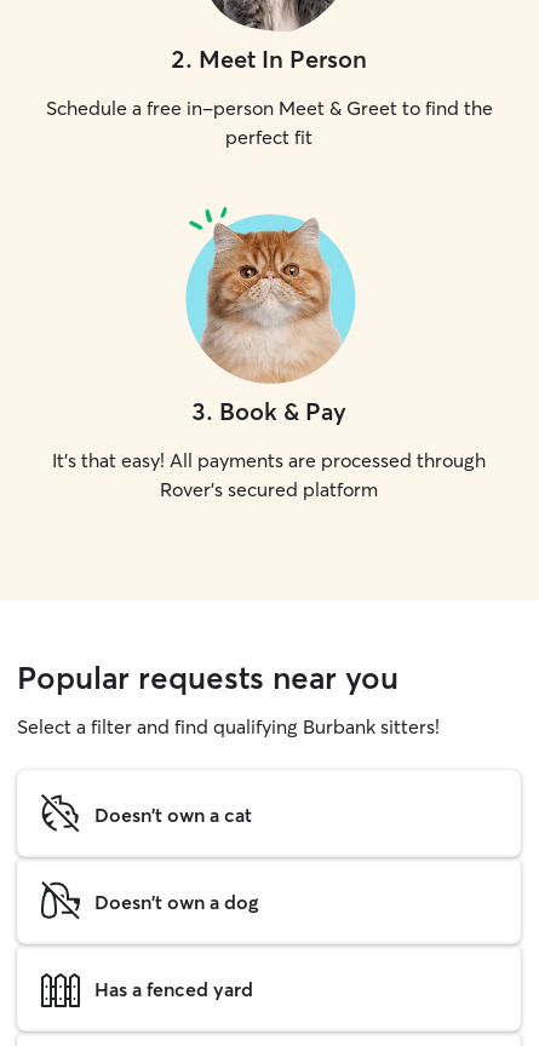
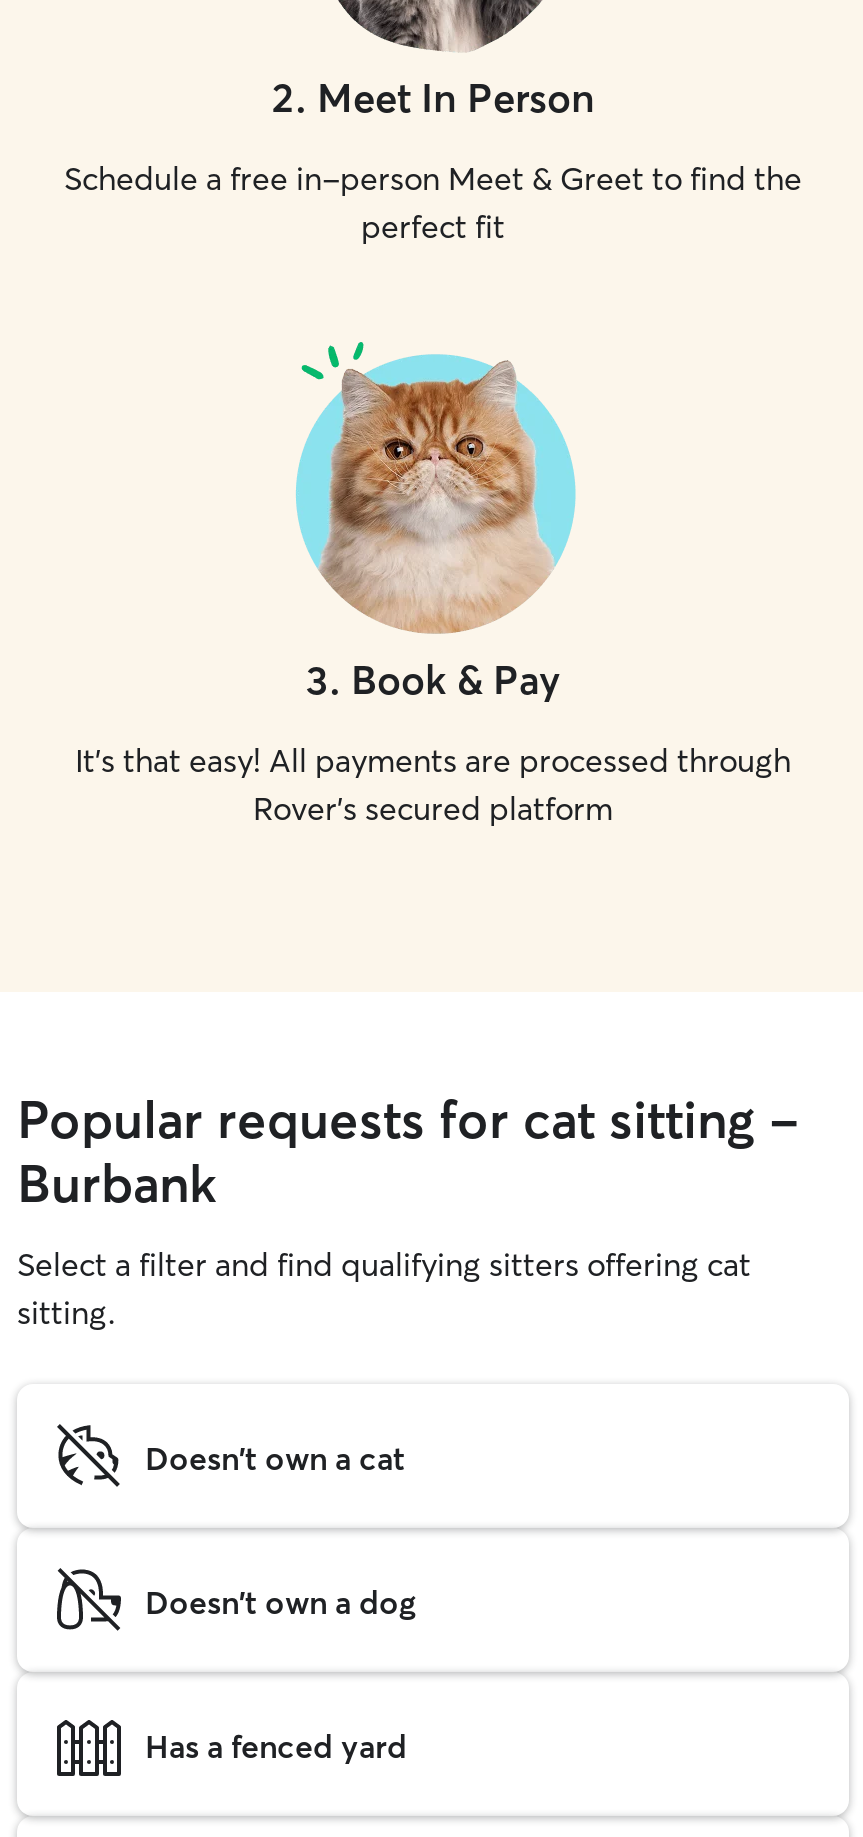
- Popular requests near you
- Select a filter and find qualifying Burbank sitters!
+ Popular requests for cat sitting -
+ Burbank
+ Select a filter and find qualifying sitters offering cat
+ sitting.
